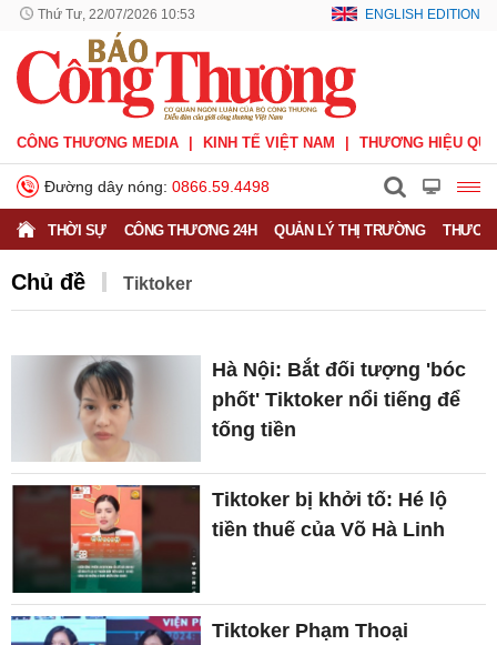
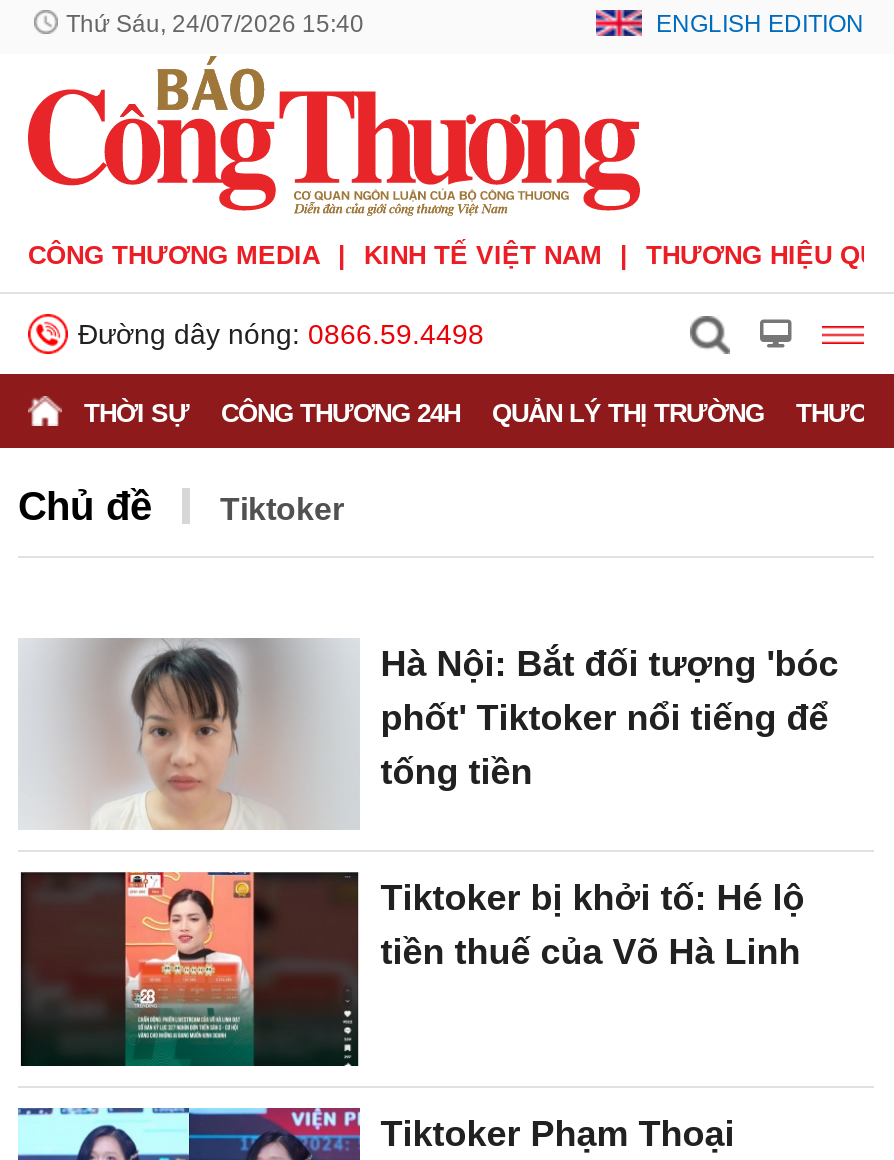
- Thứ Tư, 22/07/2026 10:53
+ Thứ Sáu, 24/07/2026 15:40
